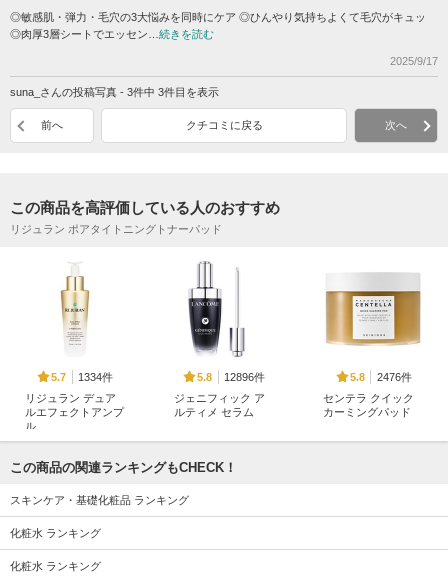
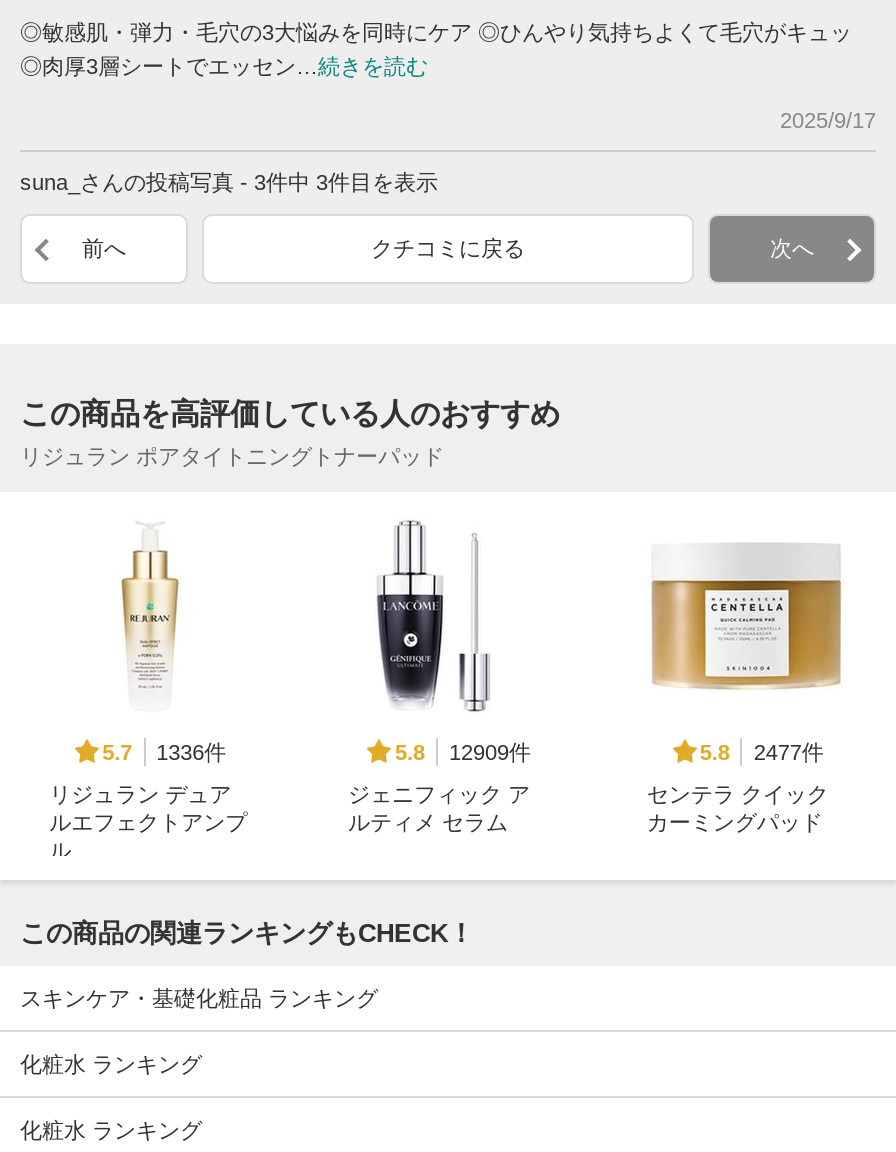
- 5.7 1334件
+ 5.7 1336件

- 5.8 12896件
+ 5.8 12909件

- 5.8 2476件
+ 5.8 2477件
